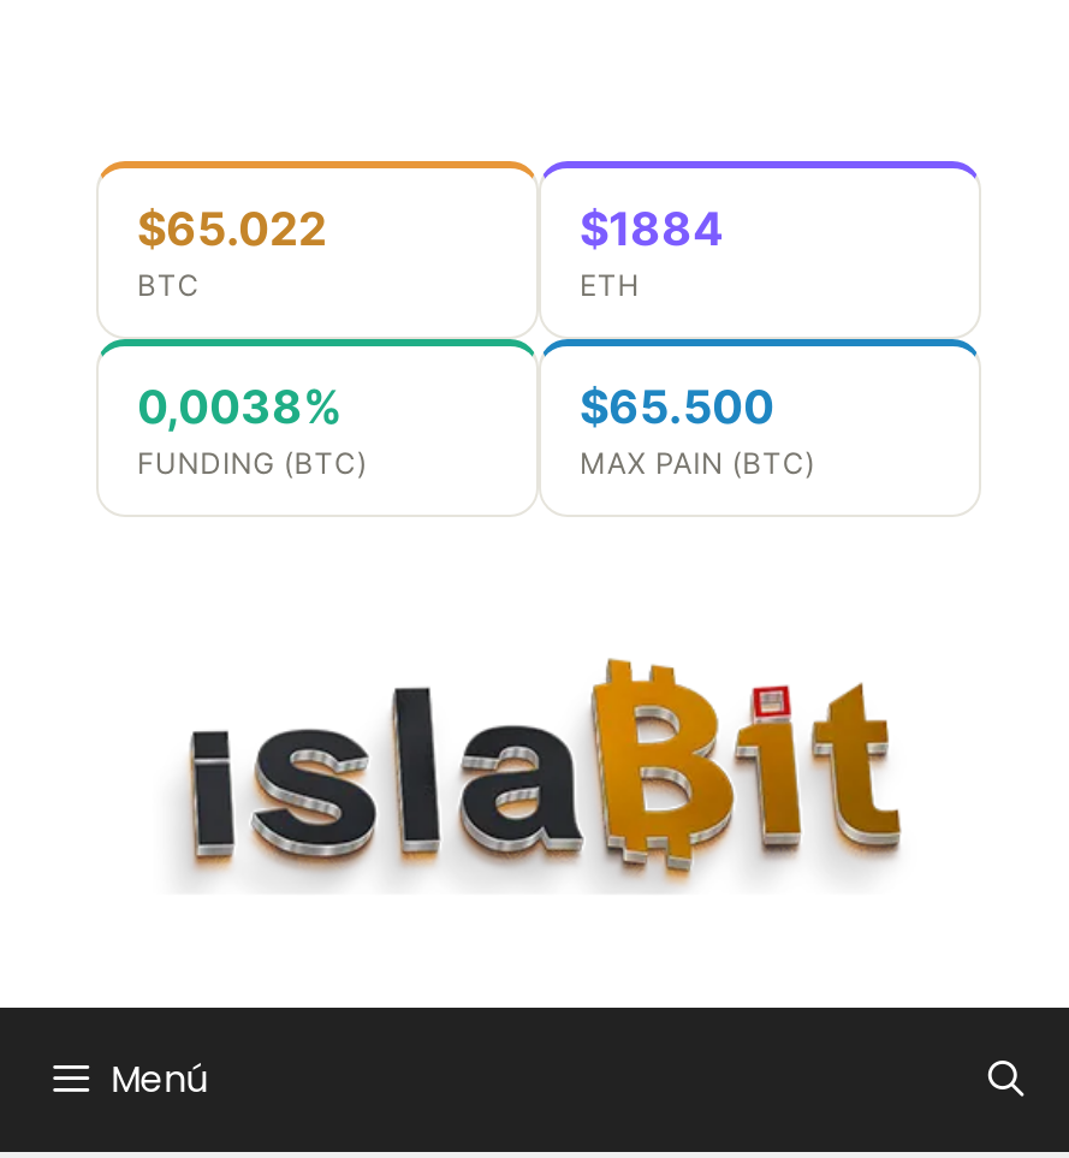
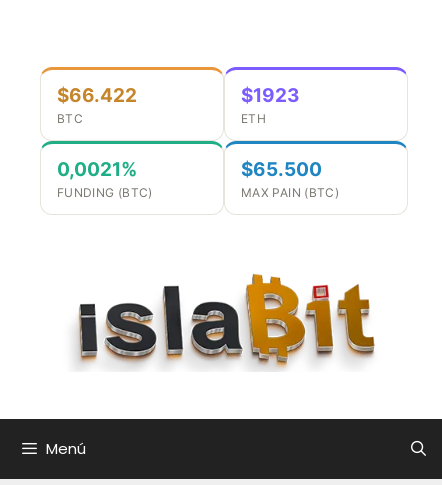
- $65.022
+ $66.422

- $1884
+ $1923

- 0,0038%
+ 0,0021%
